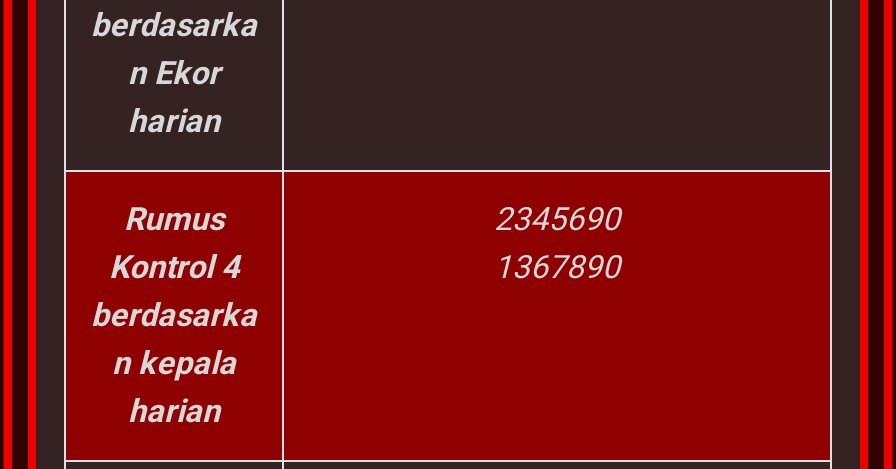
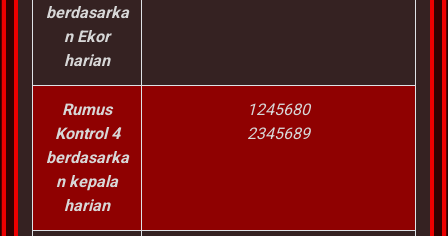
- 2345690
+ 1245680

- 1367890
+ 2345689
